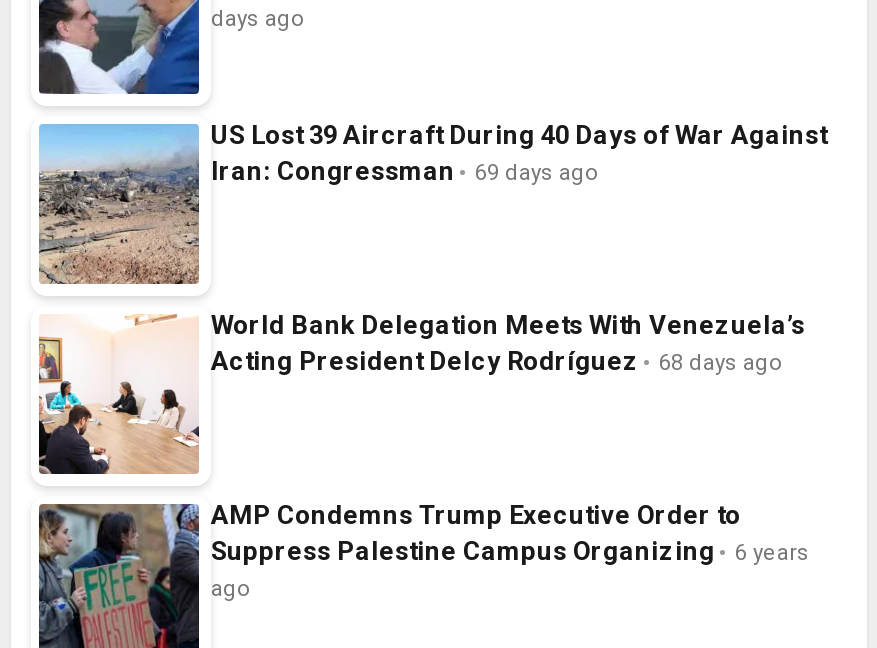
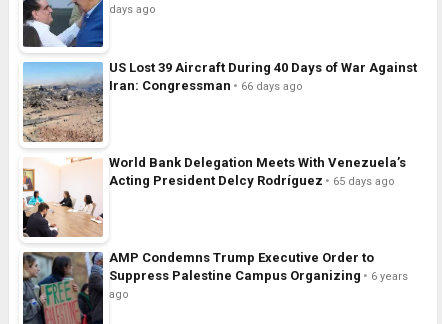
- Iran: Congressman 69 days ago
+ Iran: Congressman 66 days ago

- Acting President Delcy Rodríguez 68 days ago
+ Acting President Delcy Rodríguez 65 days ago
